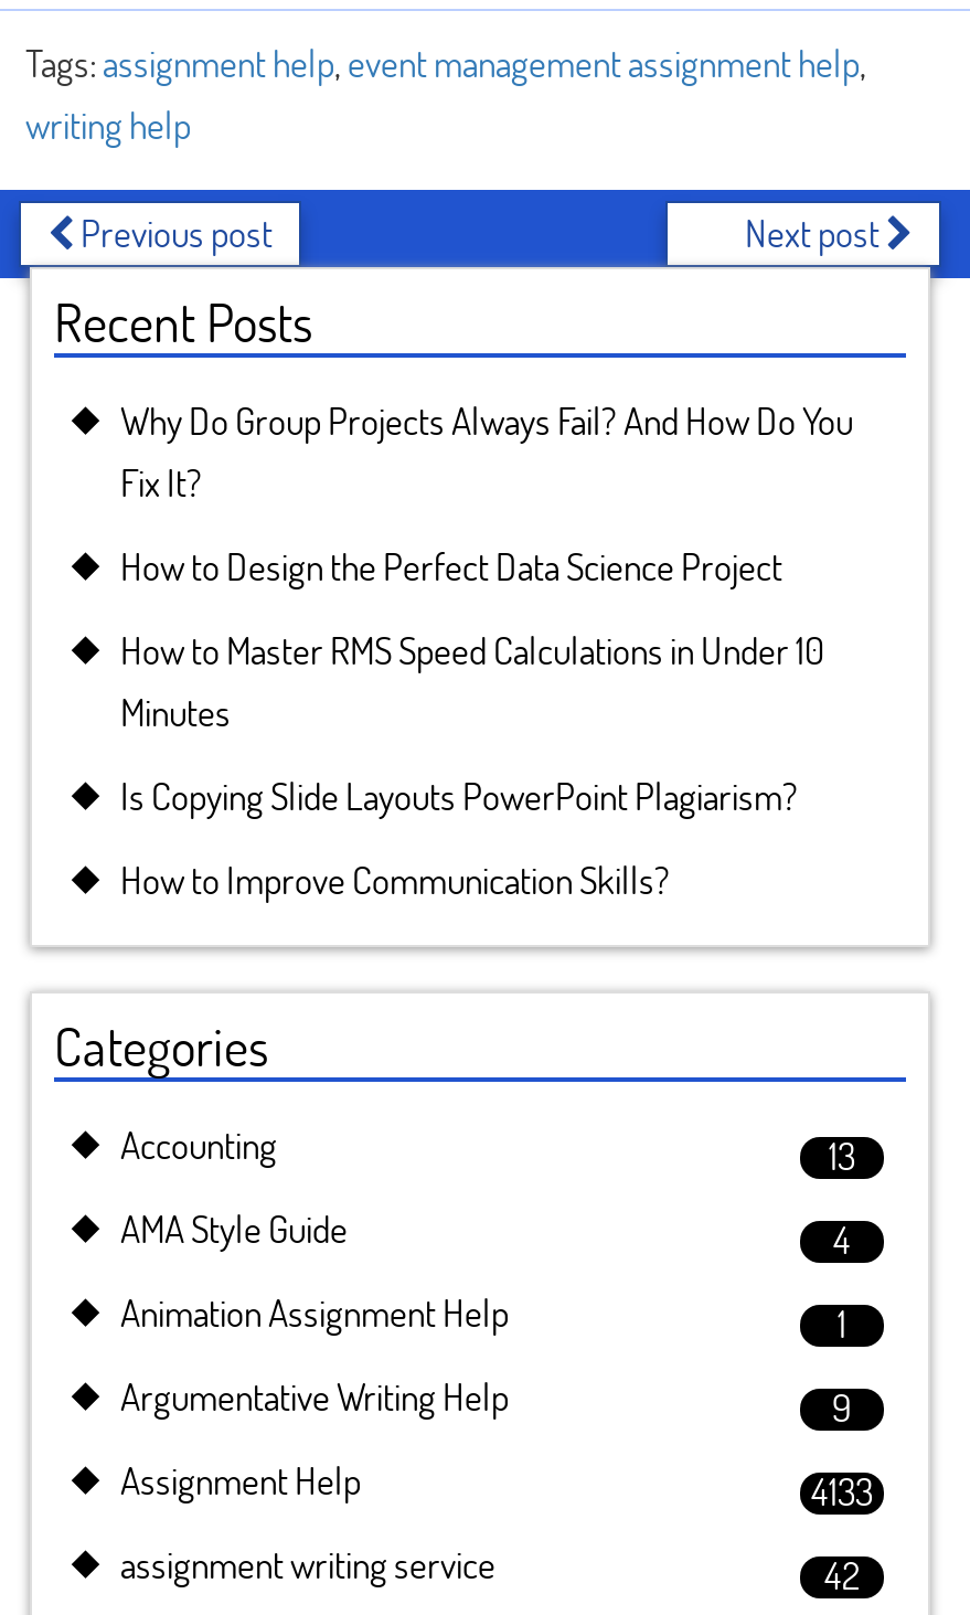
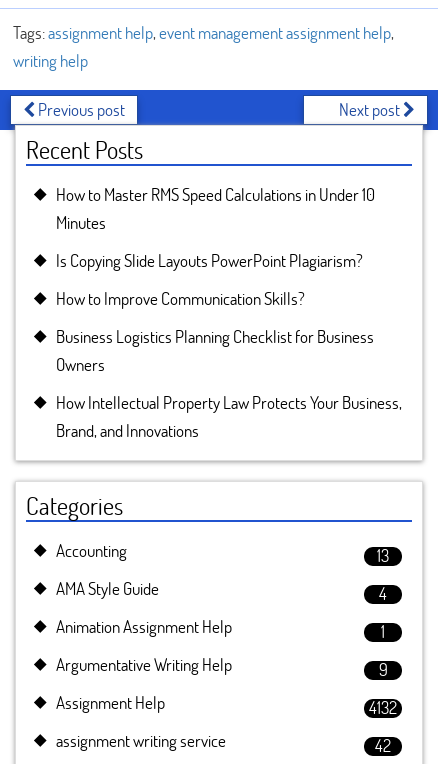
- Why Do Group Projects Always Fail? And How Do You
- Fix It?
- How to Design the Perfect Data Science Project

moved up: How to Master RMS Speed Calculations in Under 10 | Minutes | Is Copying Slide Layouts PowerPoint Plagiarism? | How to Improve Communication Skills?

+ Business Logistics Planning Checklist for Business
+ Owners
+ How Intellectual Property Law Protects Your Business,
+ Brand, and Innovations

- 4133
+ 4132
